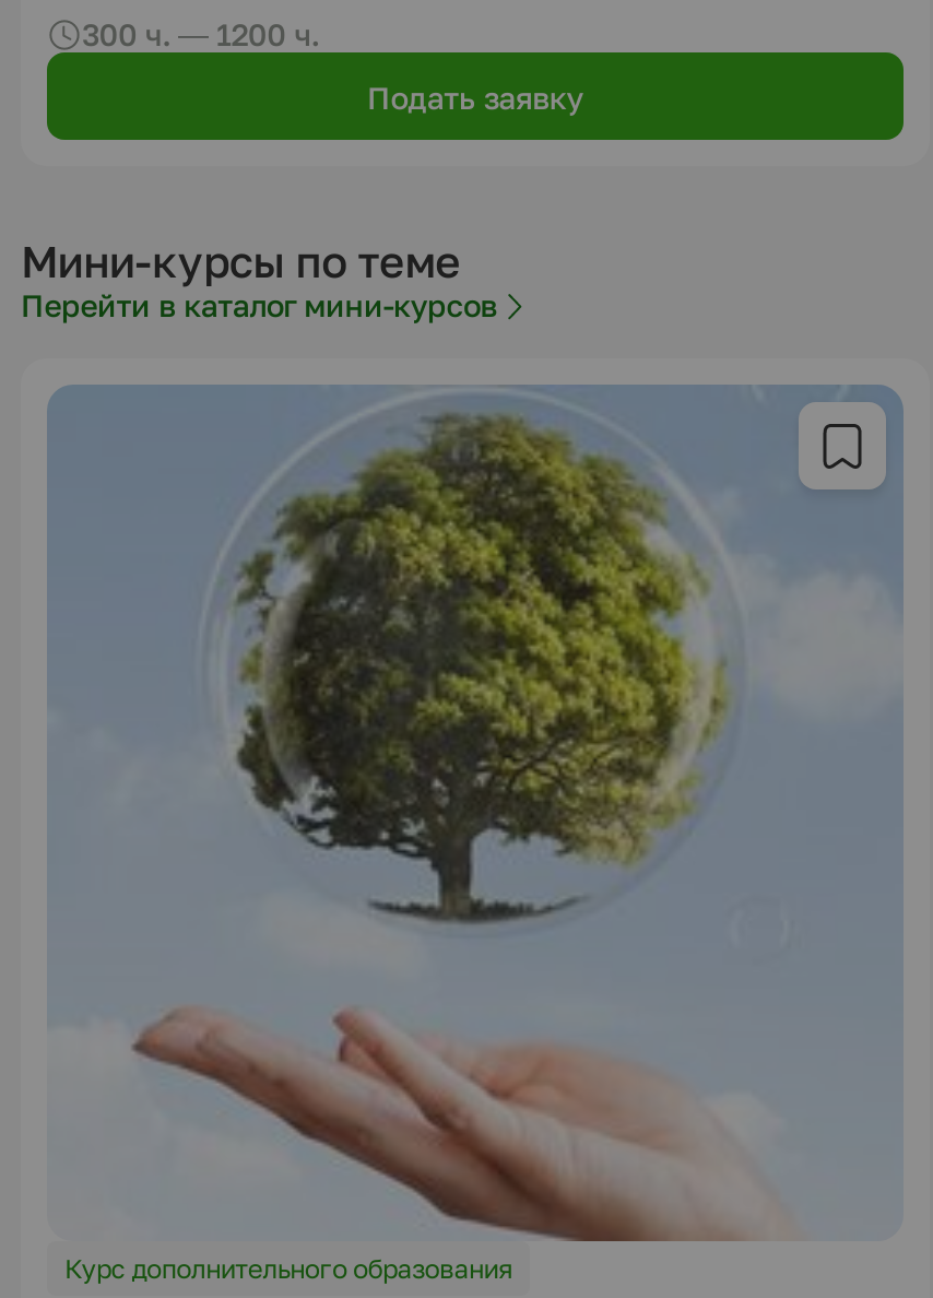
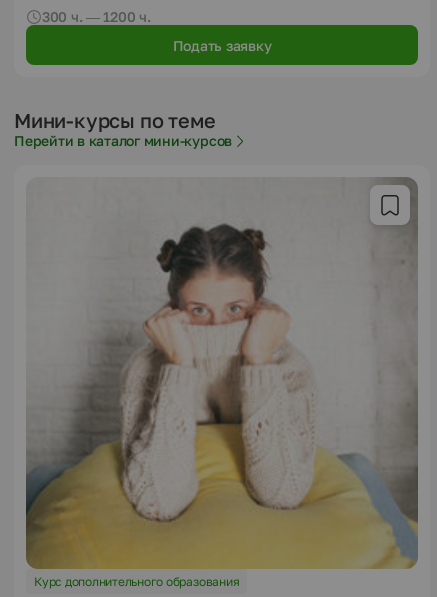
- [image]
+ [image]
